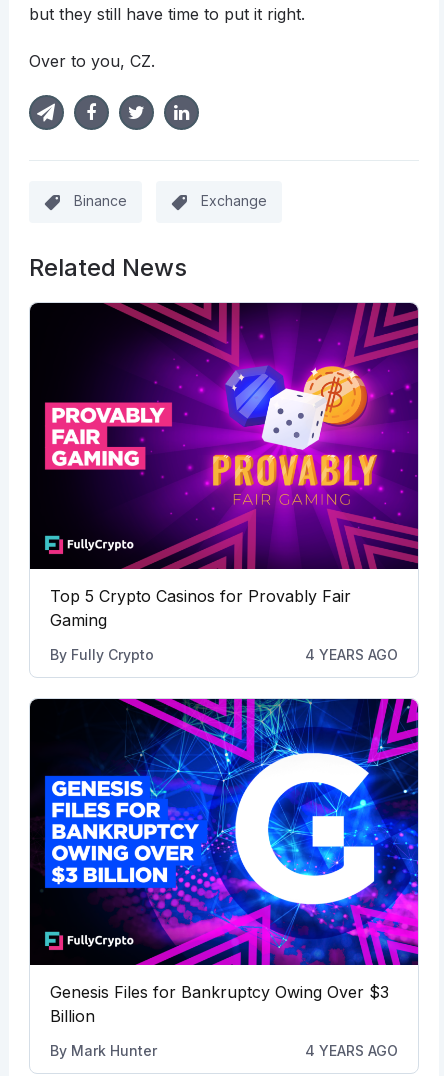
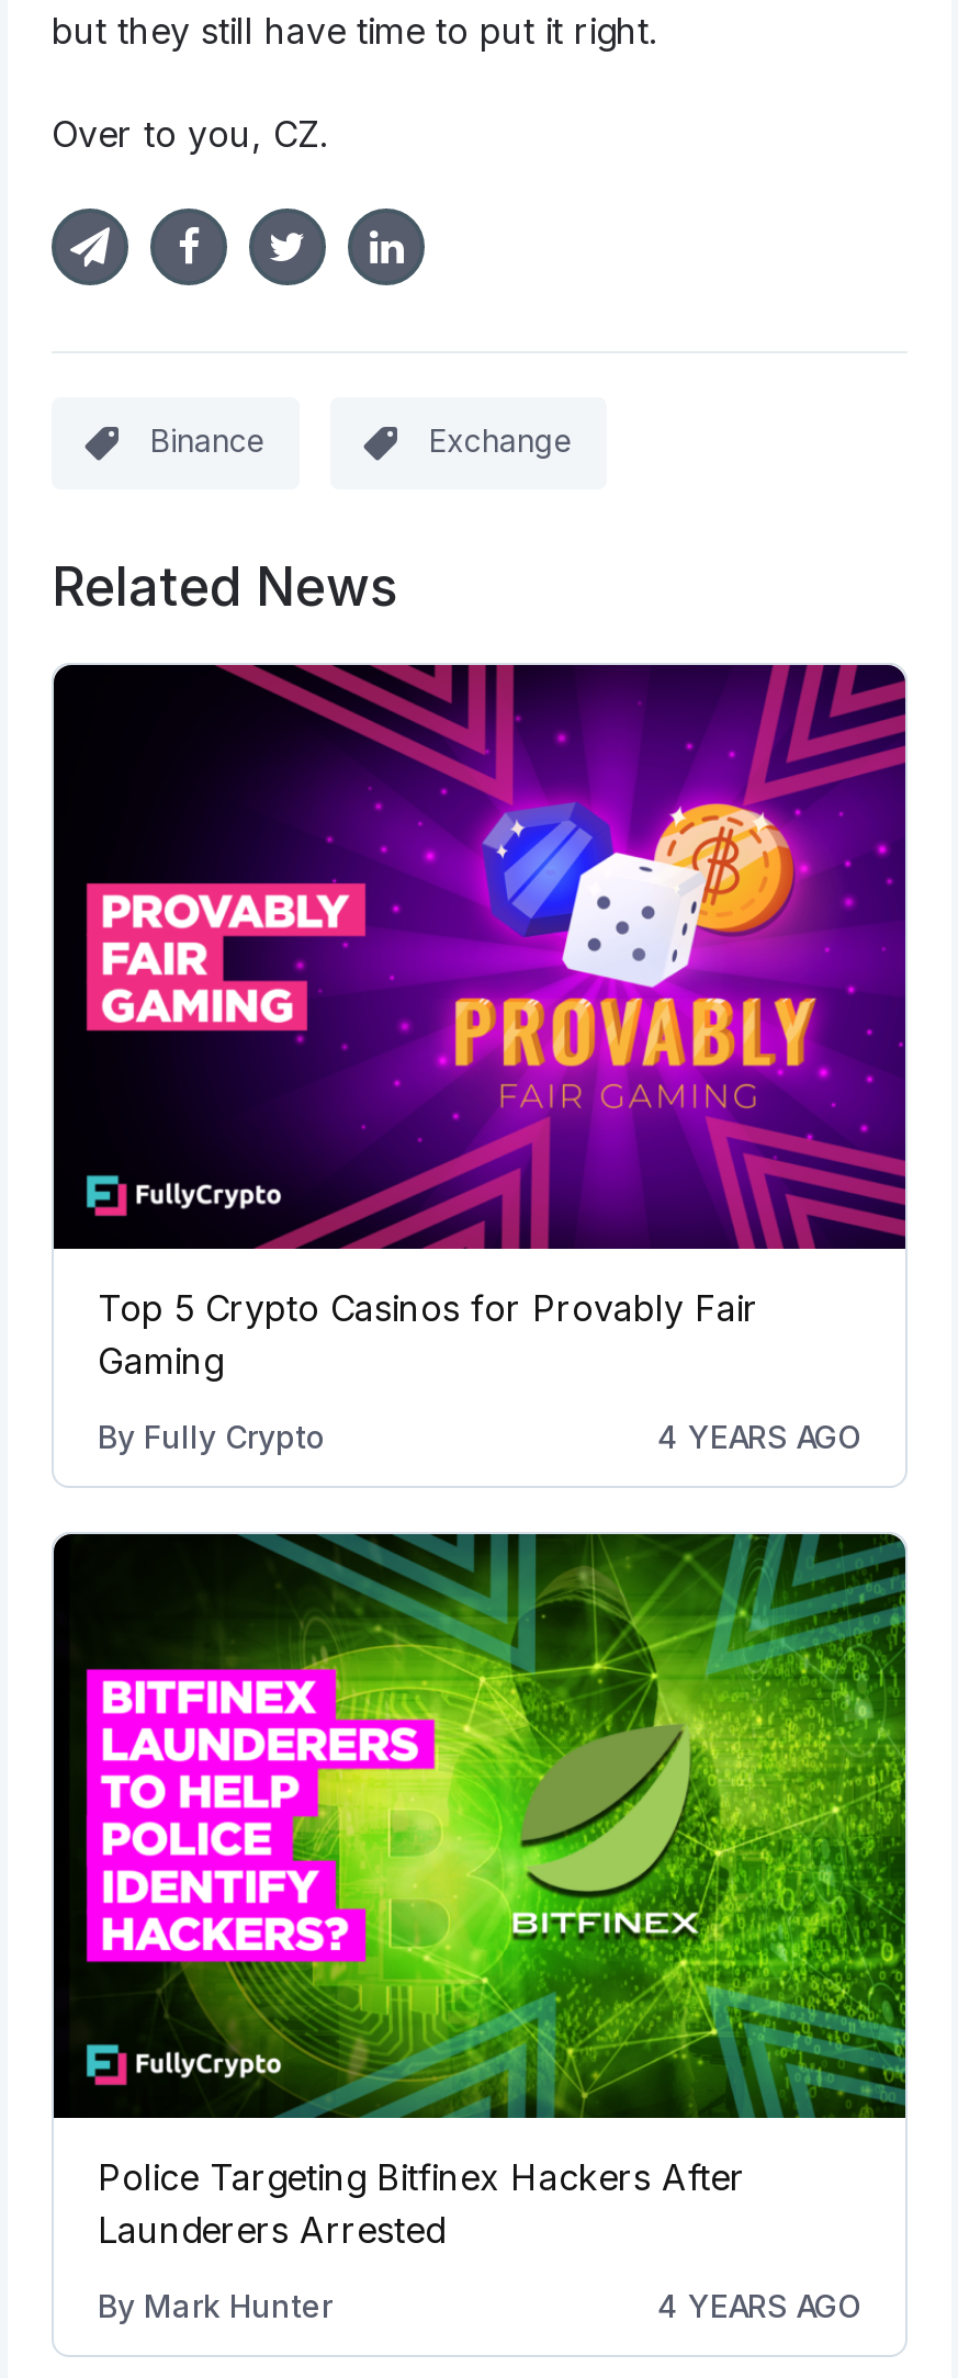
- [image]
- Genesis Files for Bankruptcy Owing Over $3
- Billion
+ [image]
+ Police Targeting Bitfinex Hackers After
+ Launderers Arrested
